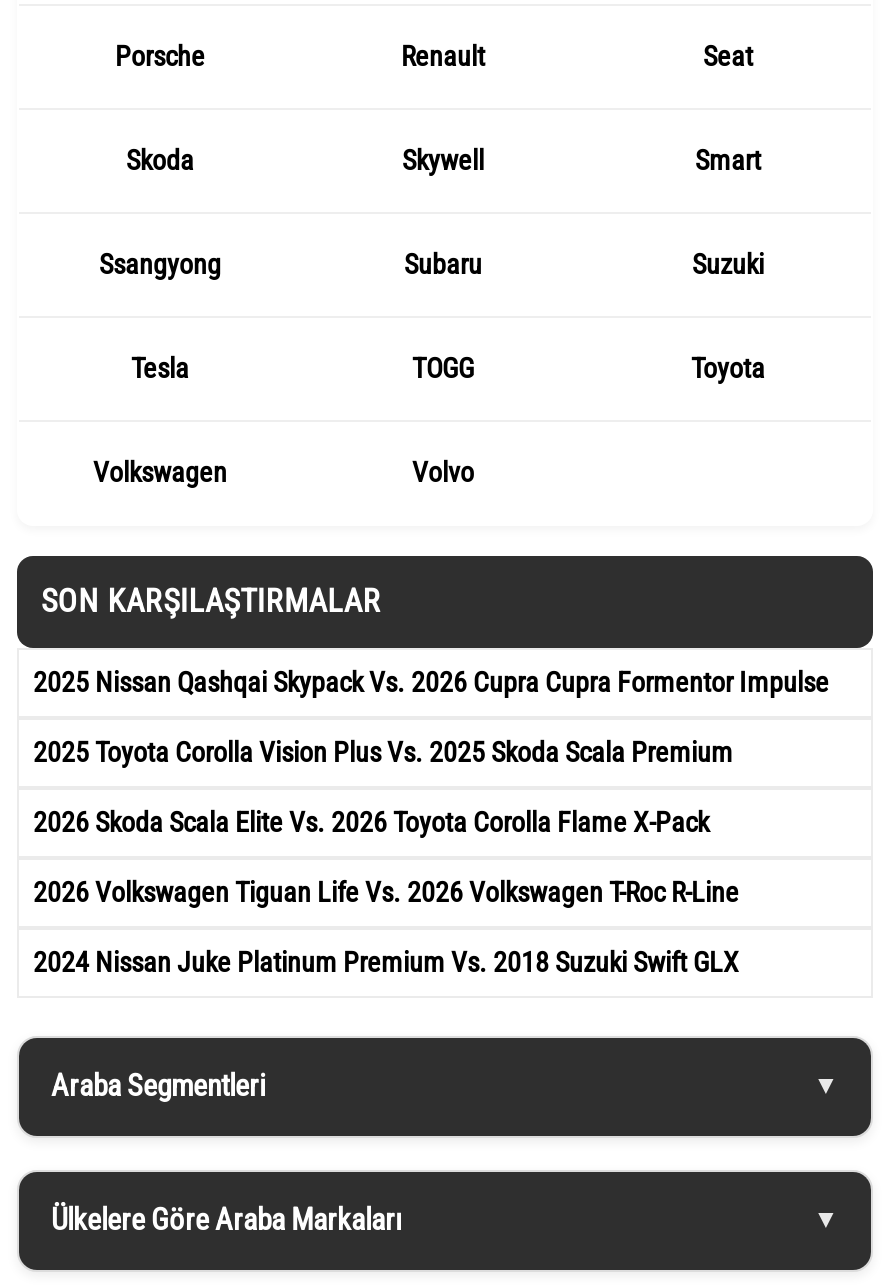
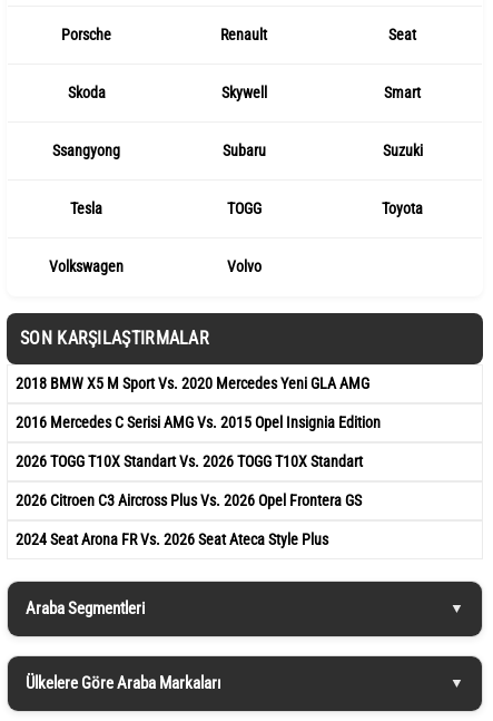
- 2025 Nissan Qashqai Skypack Vs. 2026 Cupra Cupra Formentor Impulse
+ 2018 BMW X5 M Sport Vs. 2020 Mercedes Yeni GLA AMG

- 2025 Toyota Corolla Vision Plus Vs. 2025 Skoda Scala Premium
+ 2016 Mercedes C Serisi AMG Vs. 2015 Opel Insignia Edition

- 2026 Skoda Scala Elite Vs. 2026 Toyota Corolla Flame X-Pack
+ 2026 TOGG T10X Standart Vs. 2026 TOGG T10X Standart

- 2026 Volkswagen Tiguan Life Vs. 2026 Volkswagen T-Roc R-Line
+ 2026 Citroen C3 Aircross Plus Vs. 2026 Opel Frontera GS

- 2024 Nissan Juke Platinum Premium Vs. 2018 Suzuki Swift GLX
+ 2024 Seat Arona FR Vs. 2026 Seat Ateca Style Plus
